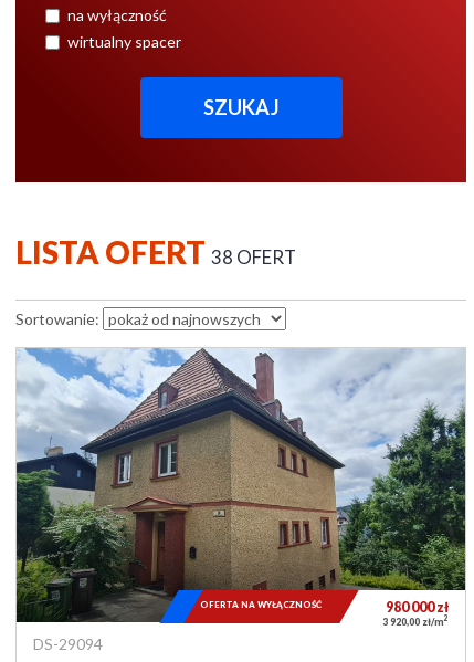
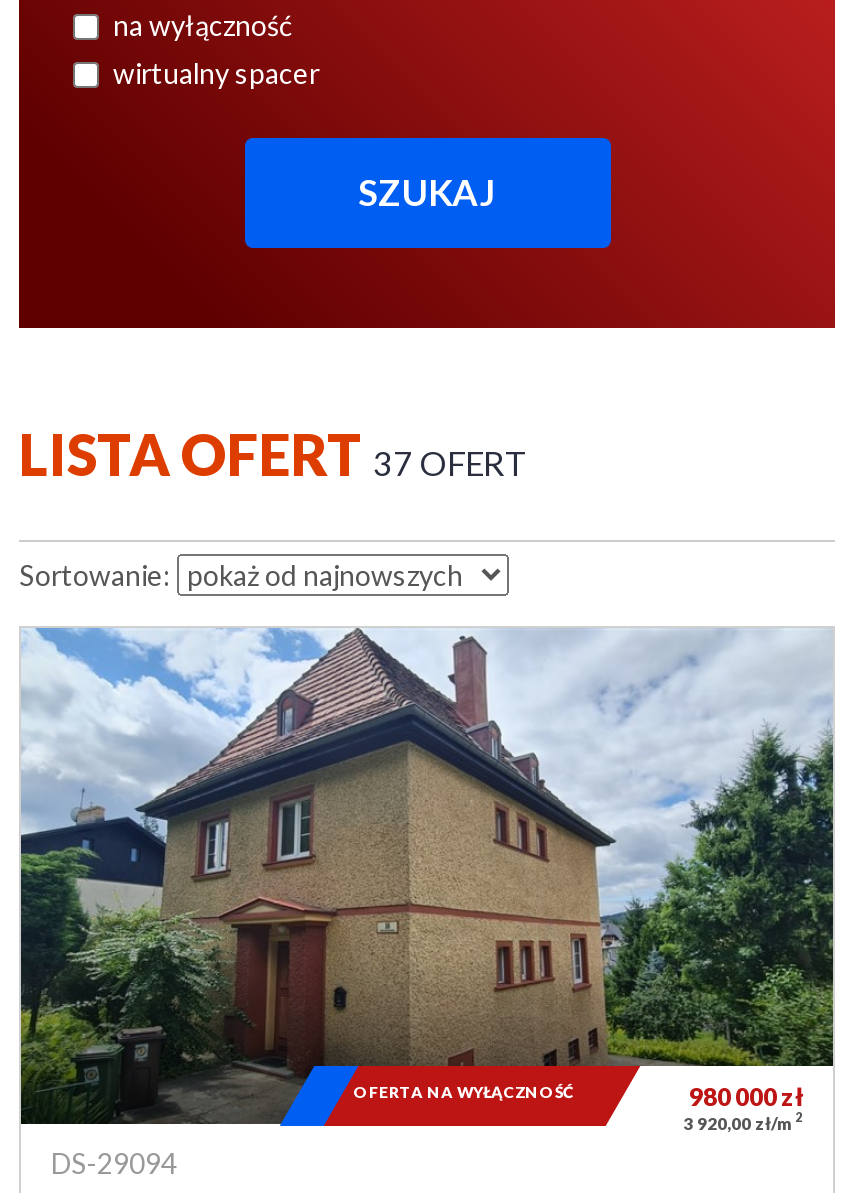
- LISTA OFERT 38 OFERT
+ LISTA OFERT 37 OFERT
